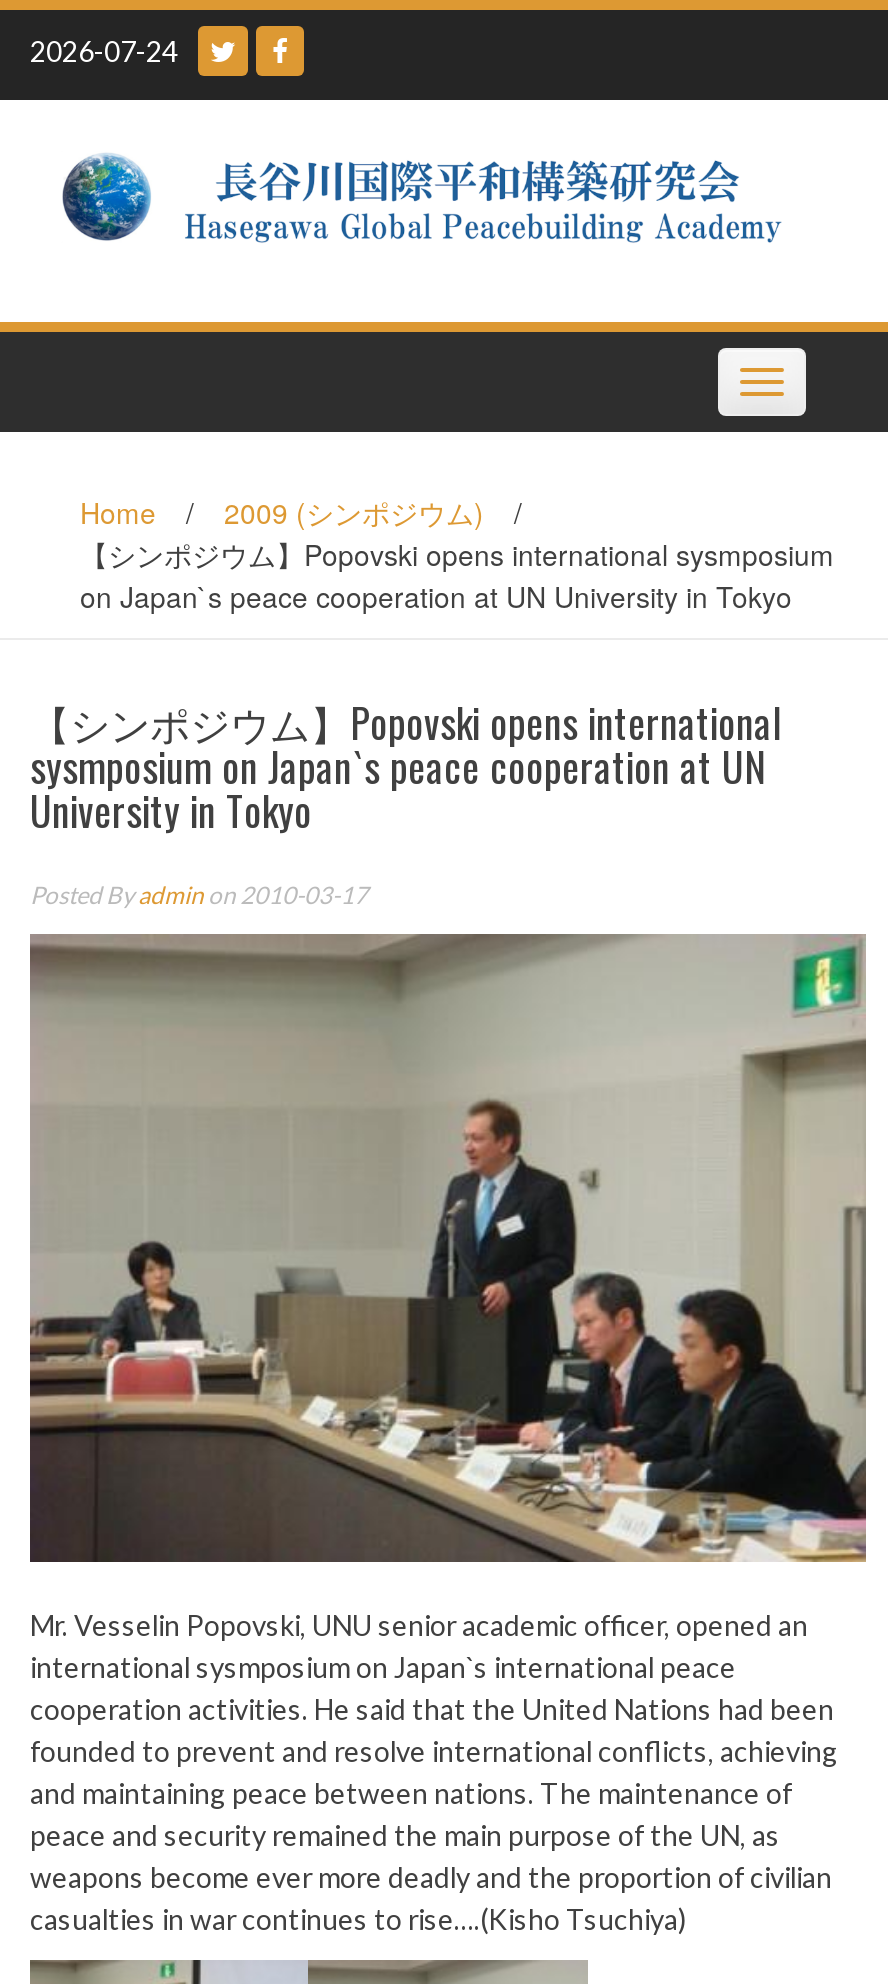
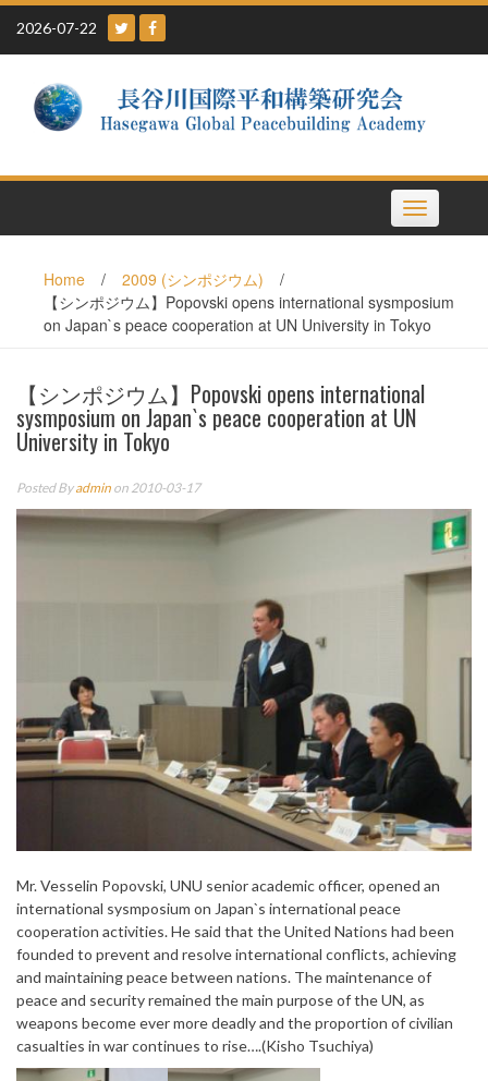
- 2026-07-24
+ 2026-07-22
